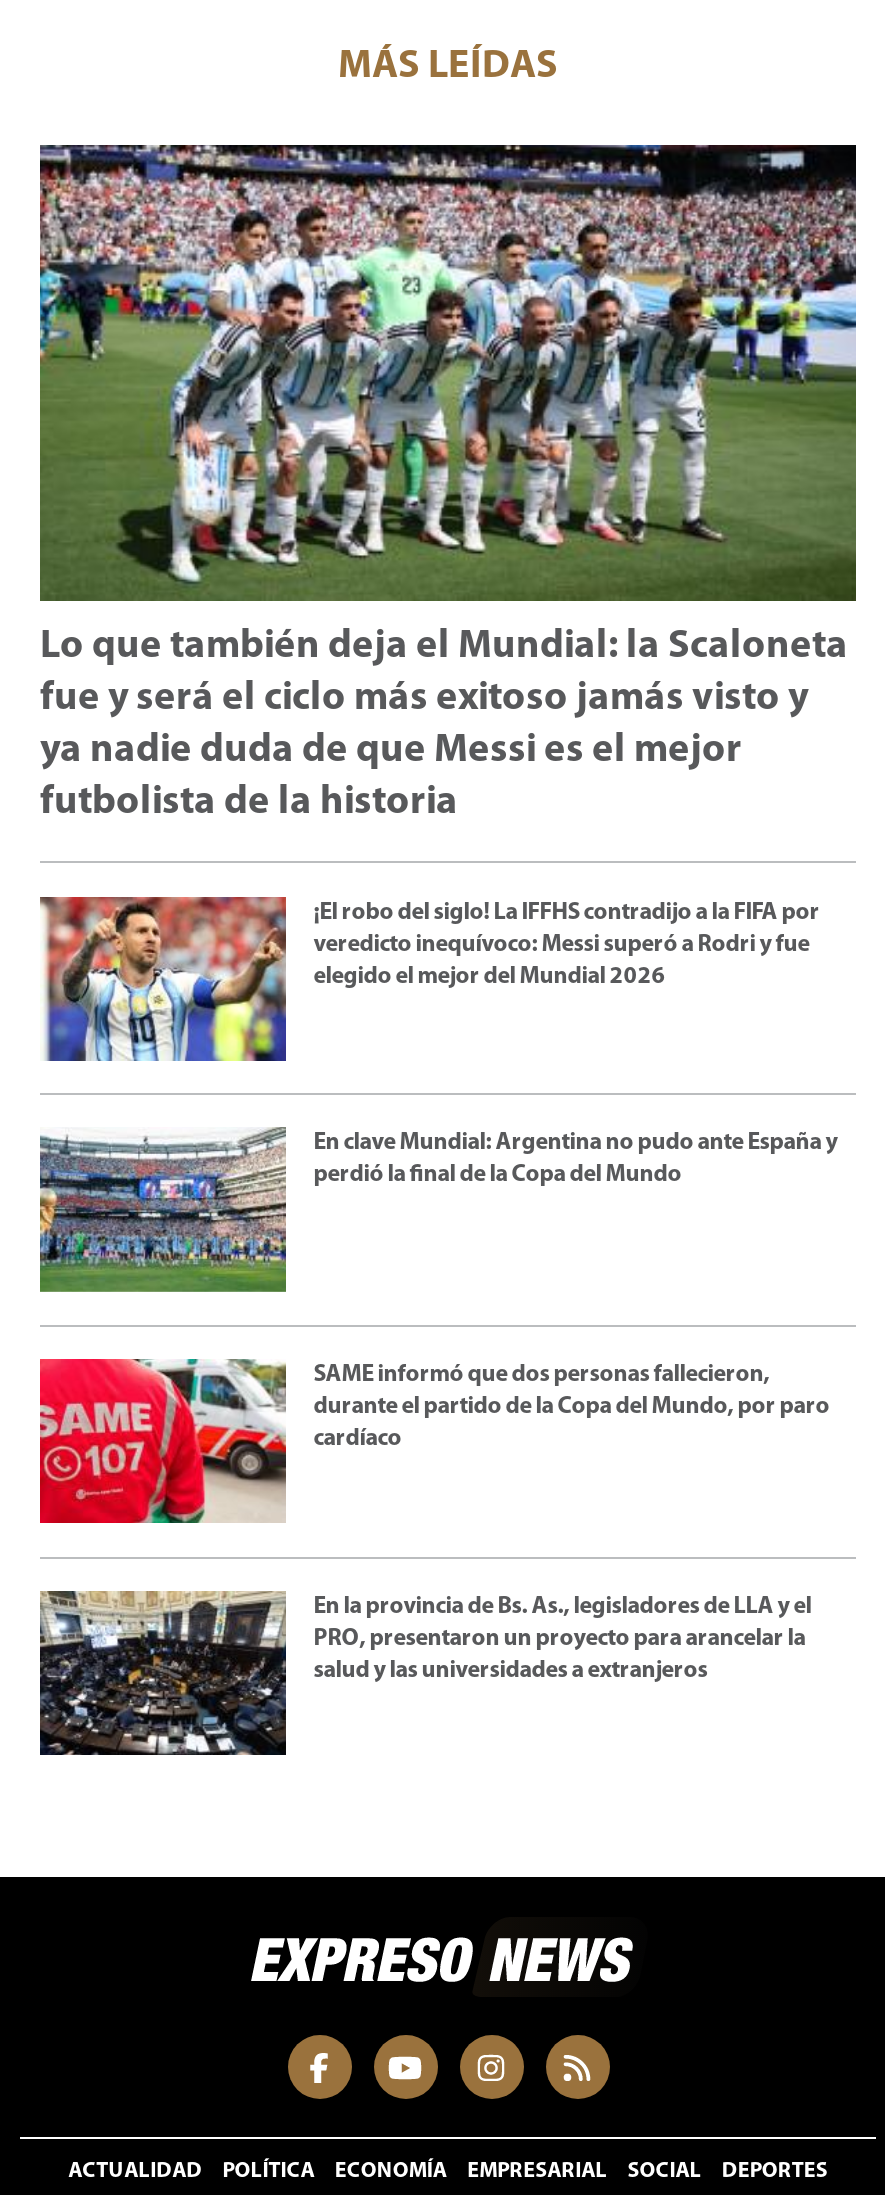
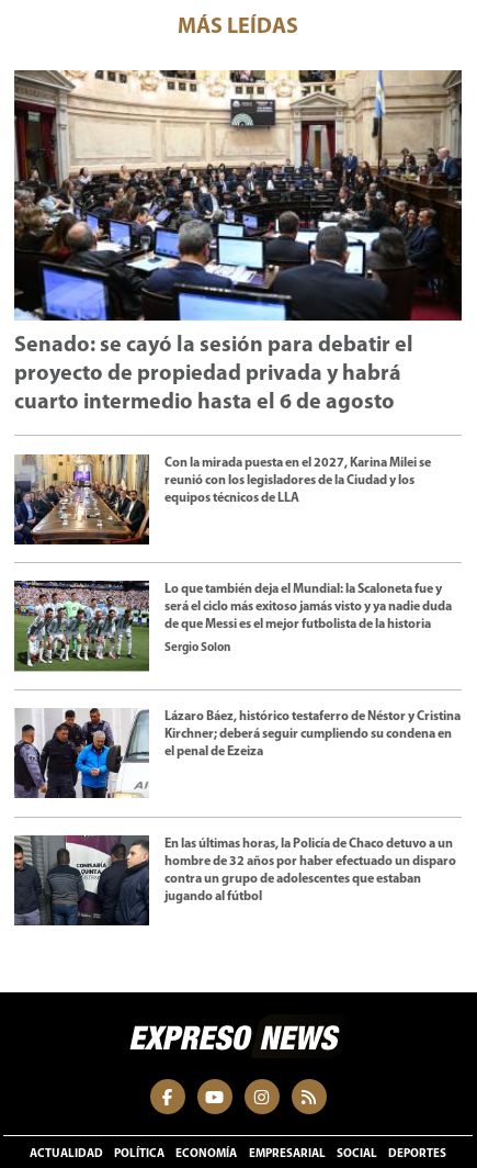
- [image]
- Lo que también deja el Mundial: la Scaloneta
- fue y será el ciclo más exitoso jamás visto y
- ya nadie duda de que Messi es el mejor
- futbolista de la historia
- ¡El robo del siglo! La IFFHS contradijo a la FIFA por
- veredicto inequívoco: Messi superó a Rodri y fue
- elegido el mejor del Mundial 2026
+ [image]
+ Senado: se cayó la sesión para debatir el
+ proyecto de propiedad privada y habrá
+ cuarto intermedio hasta el 6 de agosto
+ Con la mirada puesta en el 2027, Karina Milei se
+ reunió con los legisladores de la Ciudad y los
+ equipos técnicos de LLA

- [image]
+ [image]

- [image]
- En clave Mundial: Argentina no pudo ante España y
- perdió la final de la Copa del Mundo
+ [image]
+ Lo que también deja el Mundial: la Scaloneta fue y
+ será el ciclo más exitoso jamás visto y ya nadie duda
+ de que Messi es el mejor futbolista de la historia
+ Sergio Solon

- [image]
- SAME informó que dos personas fallecieron,
- durante el partido de la Copa del Mundo, por paro
- cardíaco
+ [image]
+ Lázaro Báez, histórico testaferro de Néstor y Cristina
+ Kirchner; deberá seguir cumpliendo su condena en
+ el penal de Ezeiza

- [image]
- En la provincia de Bs. As., legisladores de LLA y el
- PRO, presentaron un proyecto para arancelar la
- salud y las universidades a extranjeros
+ [image]
+ En las últimas horas, la Policía de Chaco detuvo a un
+ hombre de 32 años por haber efectuado un disparo
+ contra un grupo de adolescentes que estaban
+ jugando al fútbol
